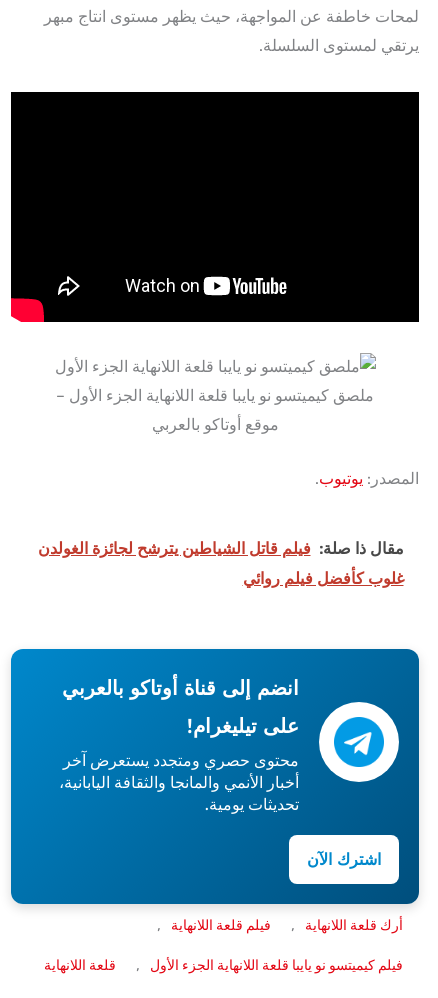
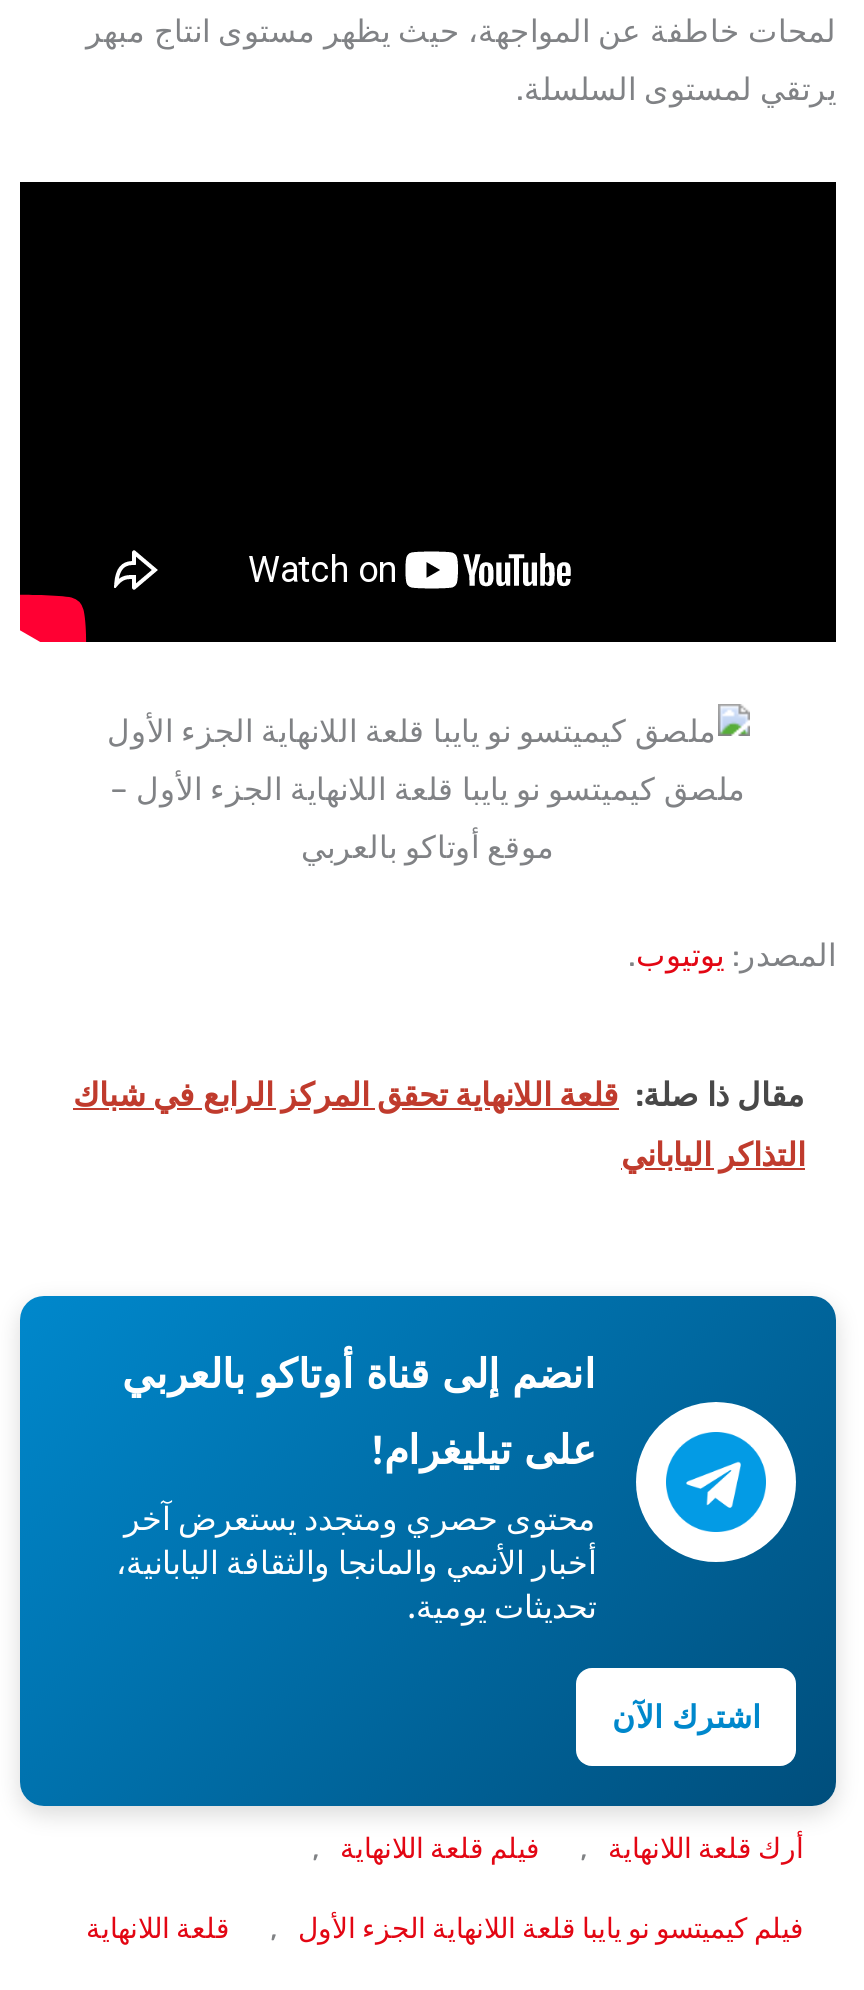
- مقال ذا صلة: فيلم قاتل الشياطين يترشح لجائزة الغولدن
+ مقال ذا صلة: قلعة اللانهاية تحقق المركز الرابع في شباك

- غلوب كأفضل فيلم روائي
+ التذاكر الياباني
